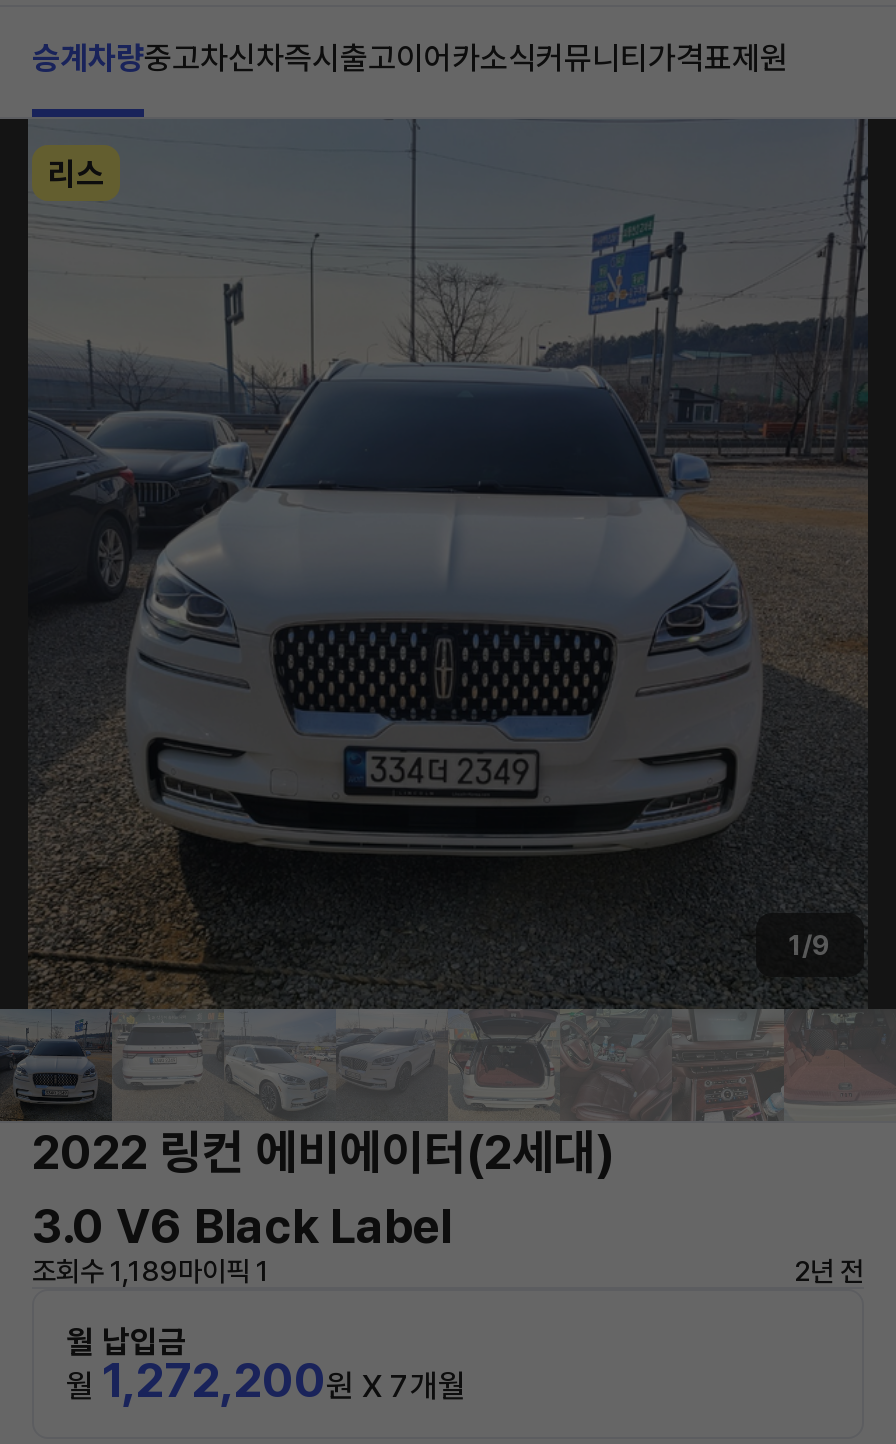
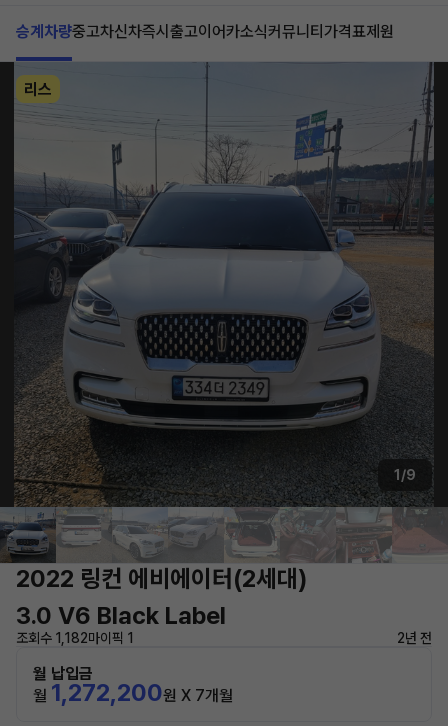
- 조회수 1,189마이픽 1
+ 조회수 1,182마이픽 1
